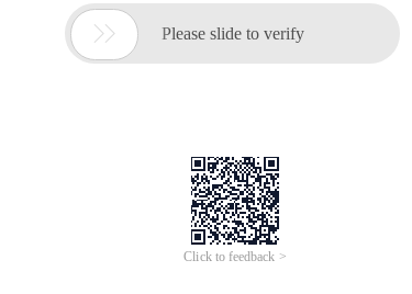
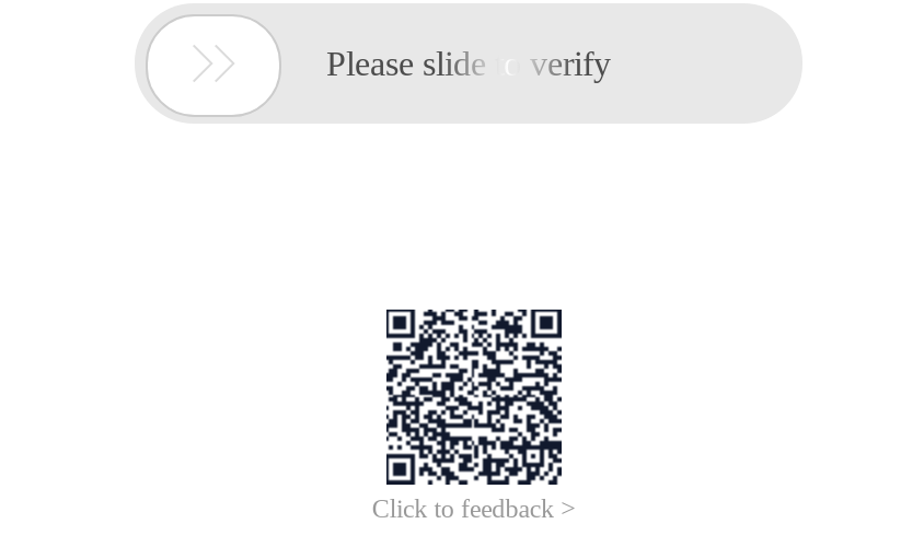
- [image]
+ [image]
